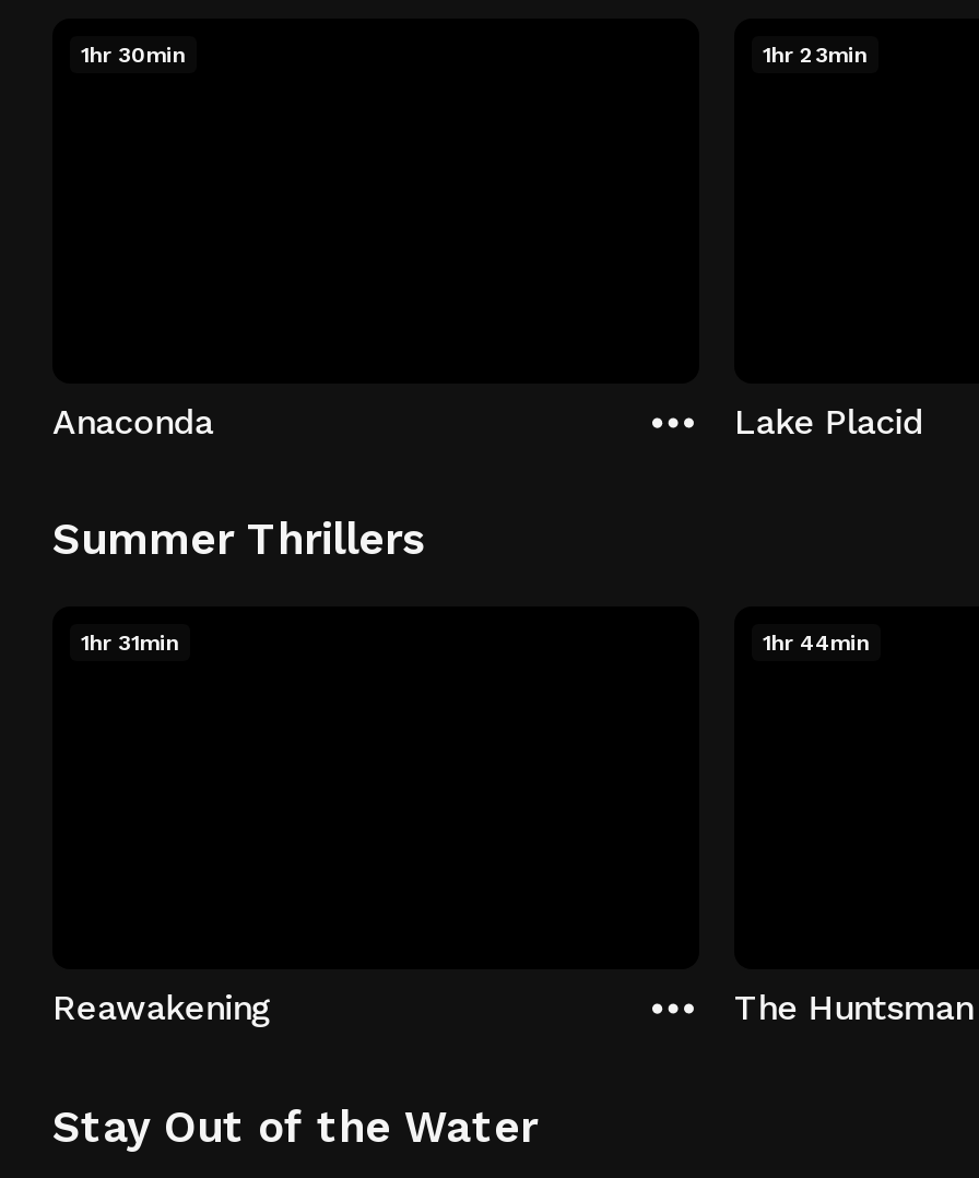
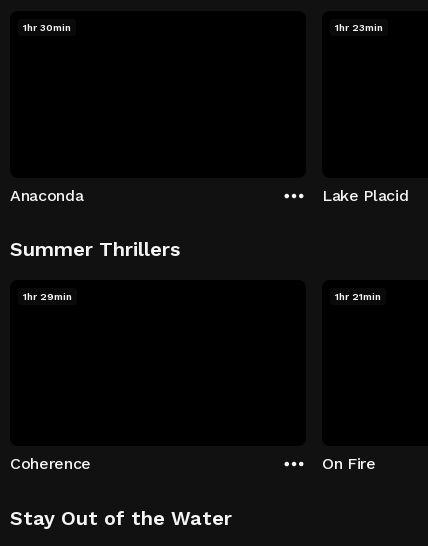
- 1hr 31min
+ 1hr 29min

- 1hr 44min
+ 1hr 21min

- Reawakening
+ Coherence

- The Huntsman
+ On Fire
